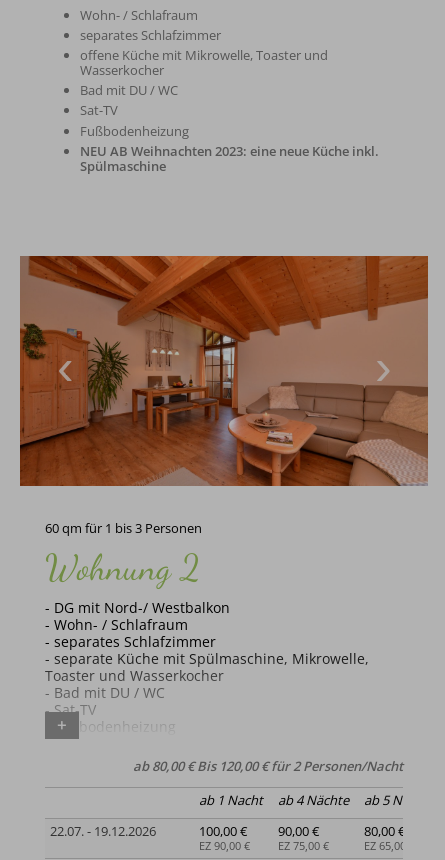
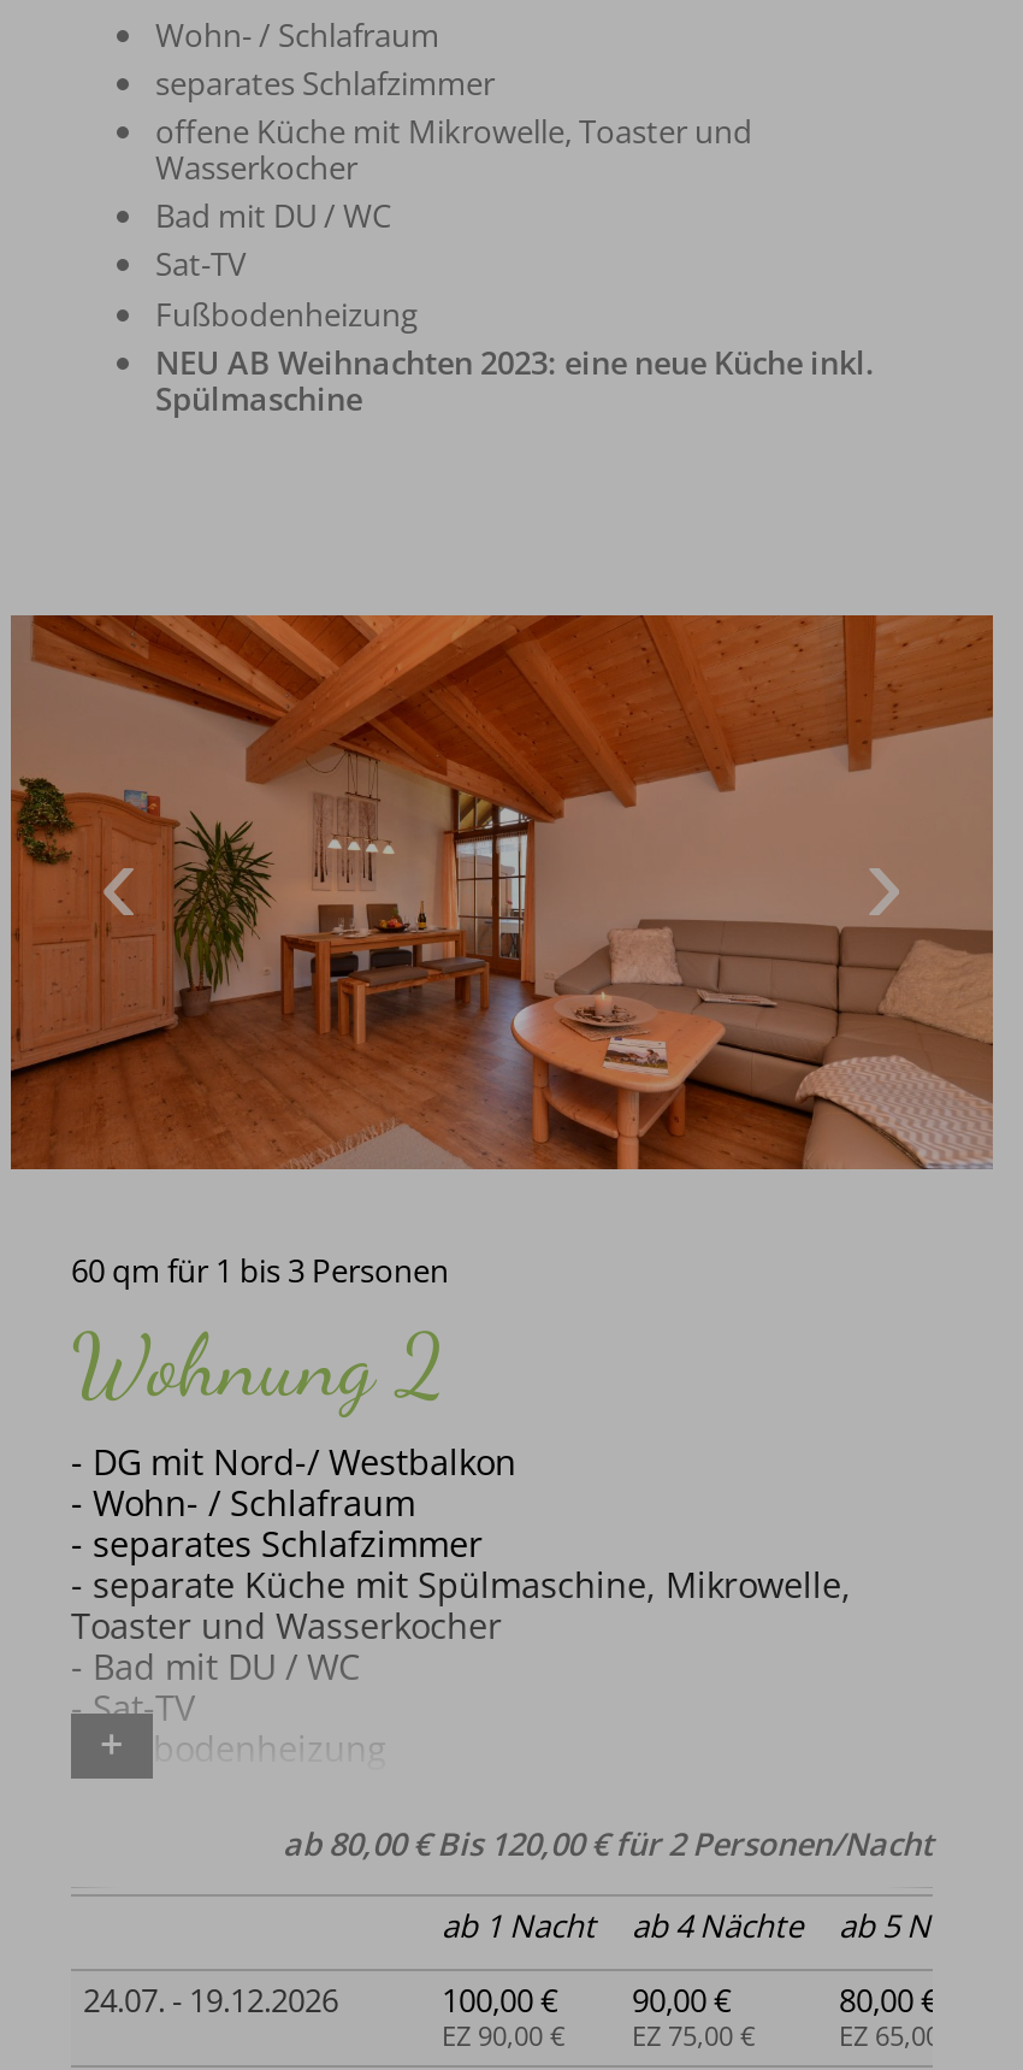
- 22.07. - 19.12.2026
+ 24.07. - 19.12.2026
